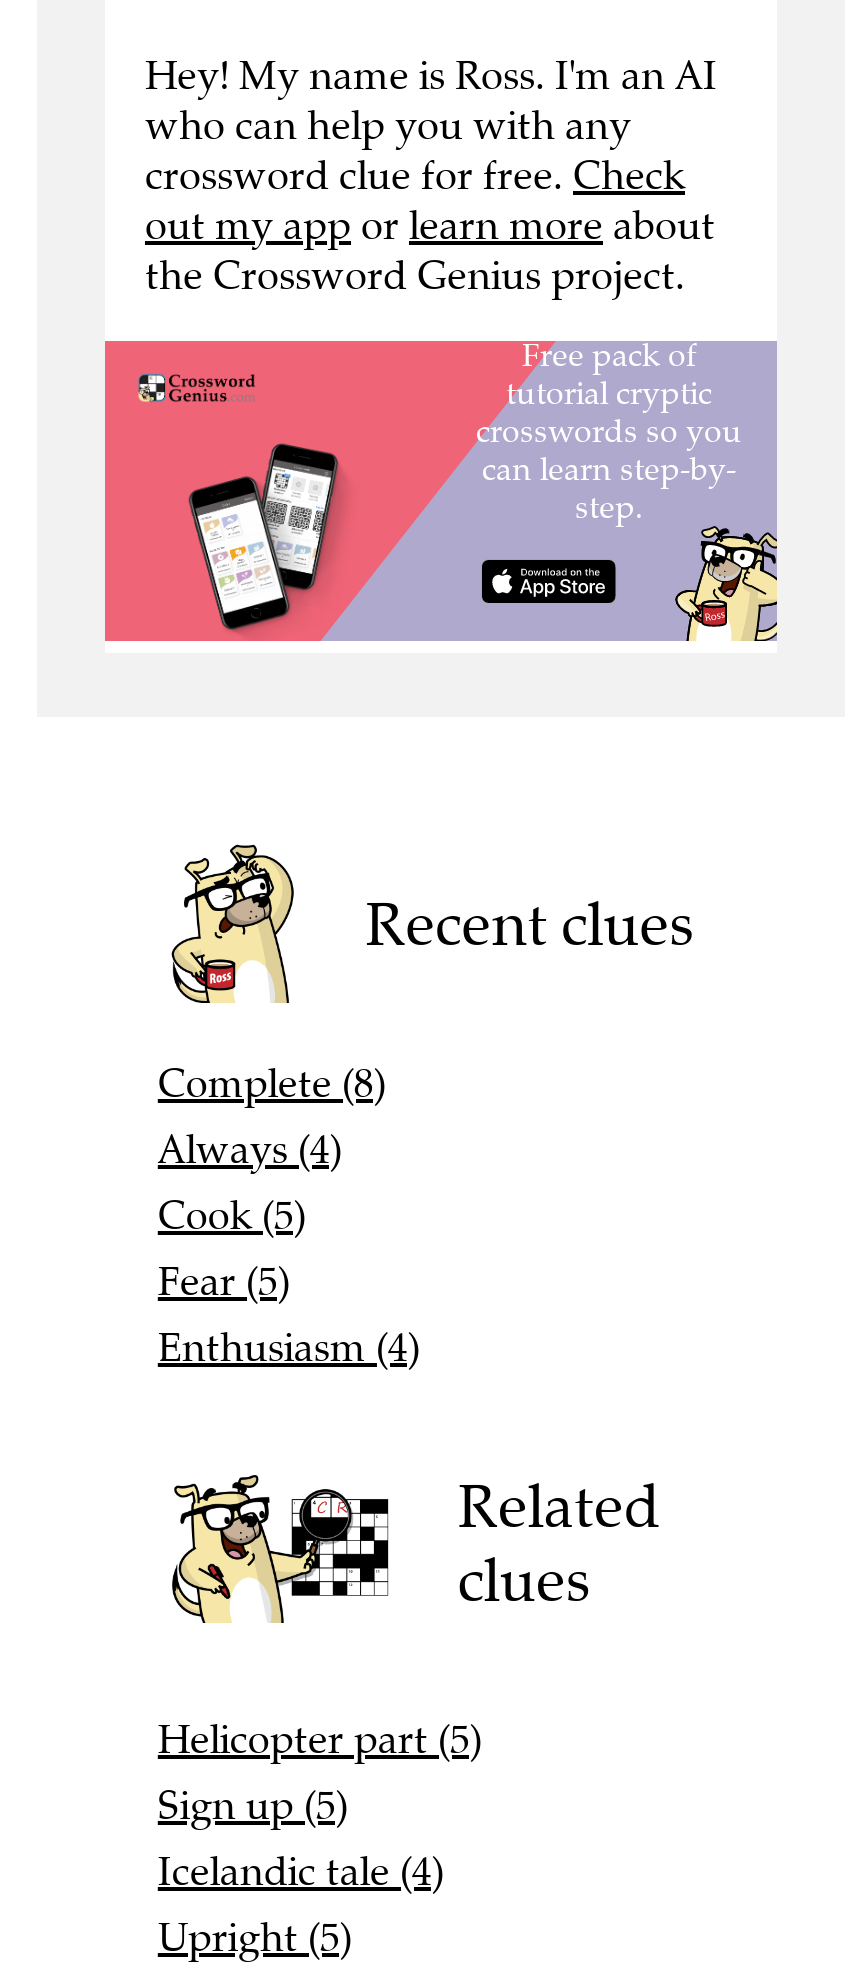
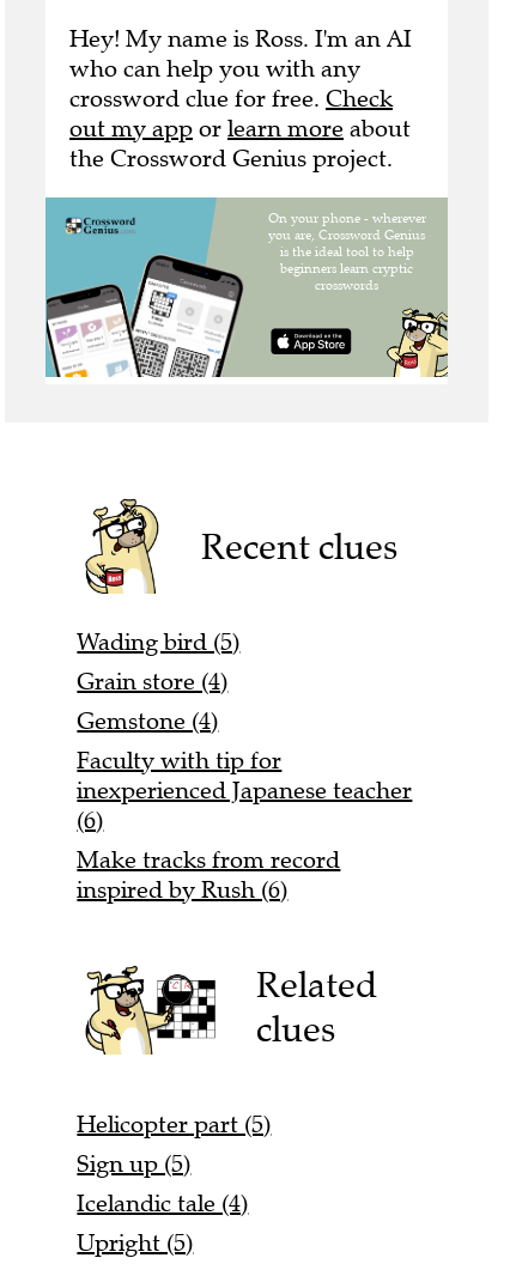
- [image]
+ [image]

- Complete (8)
- Always (4)
- Cook (5)
- Fear (5)
- Enthusiasm (4)
+ Wading bird (5)
+ Grain store (4)
+ Gemstone (4)
+ Faculty with tip for
+ inexperienced Japanese teacher
+ (6)
+ Make tracks from record
+ inspired by Rush (6)
